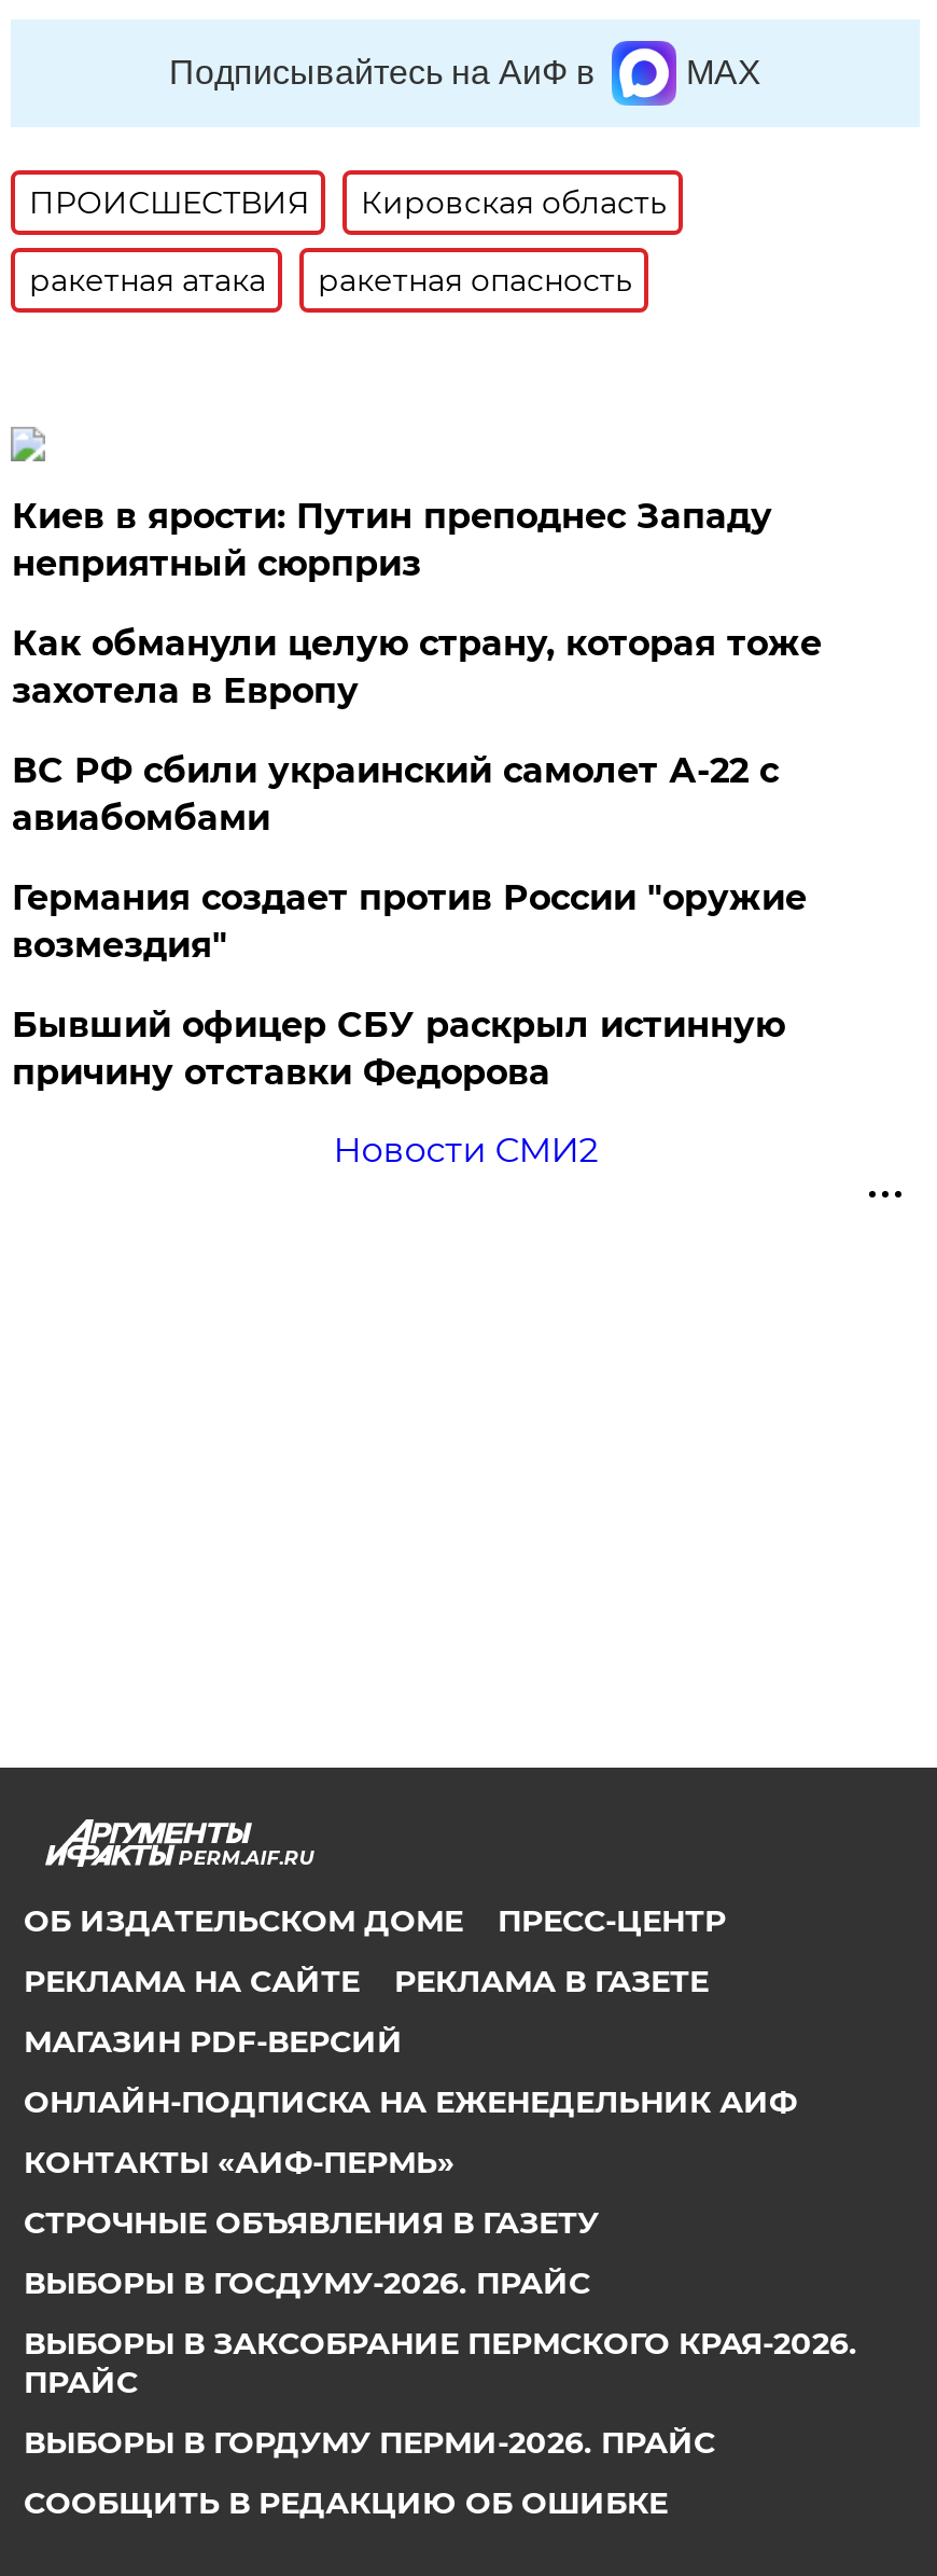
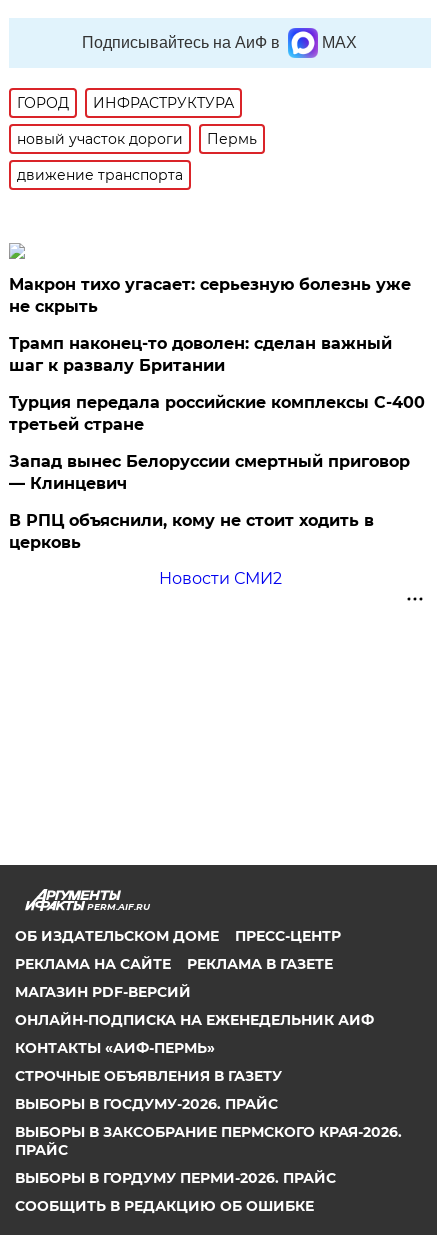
- ПРОИСШЕСТВИЯ
- Кировская область
- ракетная атака
- ракетная опасность
+ ГОРОД
+ ИНФРАСТРУКТУРА
+ новый участок дороги
+ Пермь
+ движение транспорта

- Киев в ярости: Путин преподнес Западу
- неприятный сюрприз
- Как обманули целую страну, которая тоже
- захотела в Европу
- ВС РФ сбили украинский самолет А-22 с
- авиабомбами
- Германия создает против России "оружие
- возмездия"
- Бывший офицер СБУ раскрыл истинную
- причину отставки Федорова
+ Макрон тихо угасает: серьезную болезнь уже
+ не скрыть
+ Трамп наконец-то доволен: сделан важный
+ шаг к развалу Британии
+ Турция передала российские комплексы С-400
+ третьей стране
+ Запад вынес Белоруссии смертный приговор
+ — Клинцевич
+ В РПЦ объяснили, кому не стоит ходить в
+ церковь
